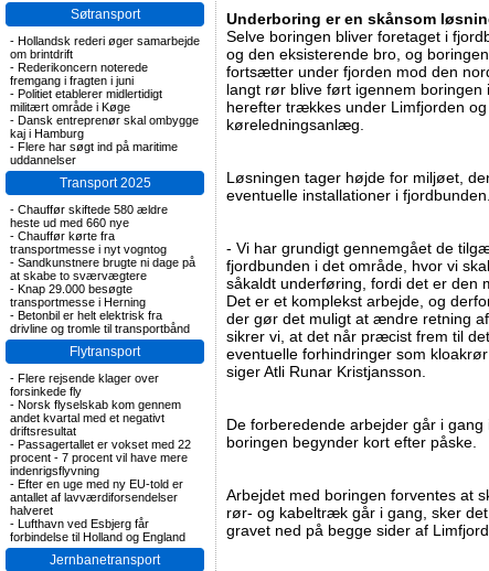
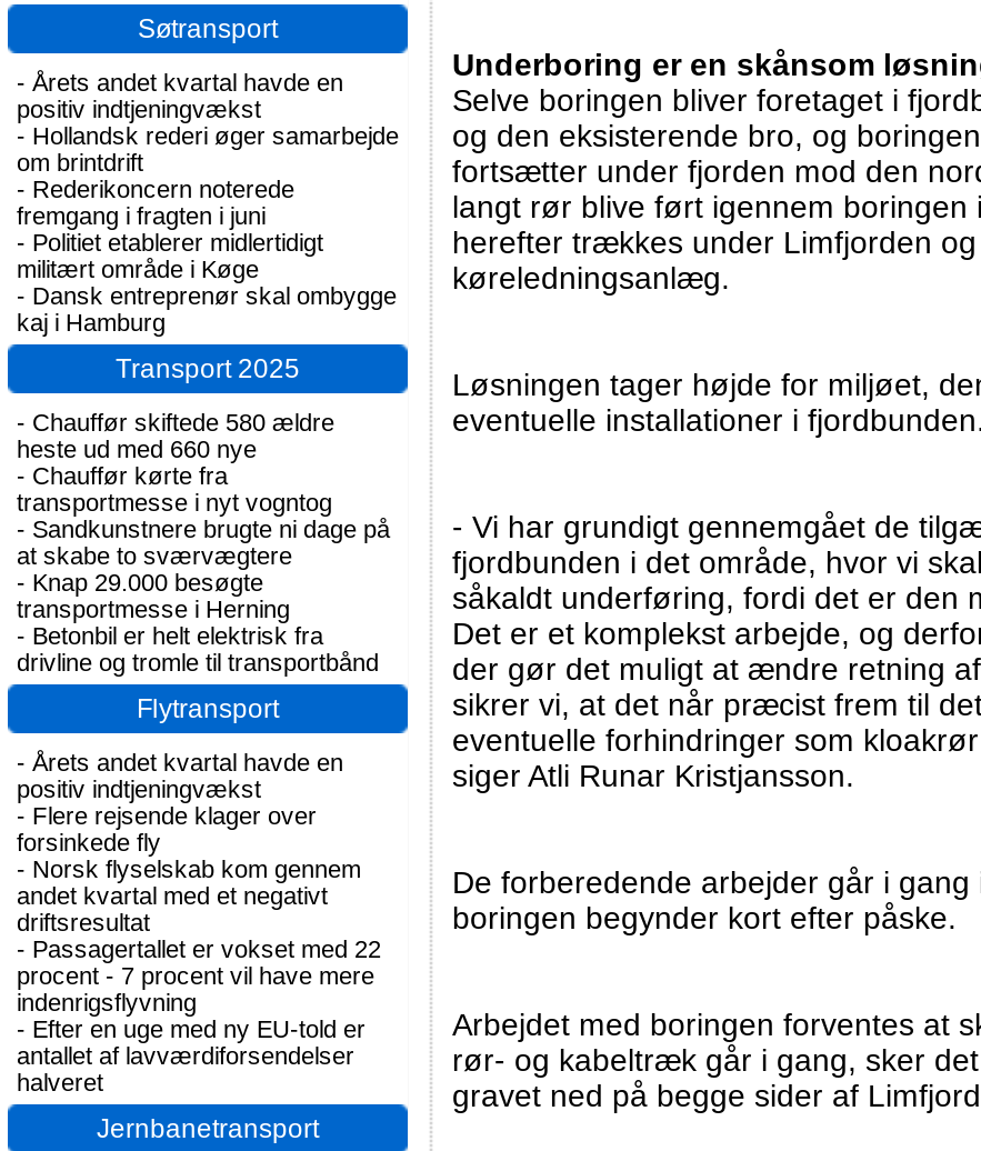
+ - Årets andet kvartal havde en
+ positiv indtjeningvækst

moved down: - Hollandsk rederi øger samarbejde | om brintdrift | - Rederikoncern noterede | fremgang i fragten i juni | - Politiet etablerer midlertidigt | militært område i Køge | - Dansk entreprenør skal ombygge | kaj i Hamburg

- - Flere har søgt ind på maritime
- uddannelser

+ - Årets andet kvartal havde en
+ positiv indtjeningvækst

moved down: - Flere rejsende klager over | forsinkede fly | - Norsk flyselskab kom gennem | ... | antallet af lavværdiforsendelser | halveret

- - Lufthavn ved Esbjerg får
- forbindelse til Holland og England
